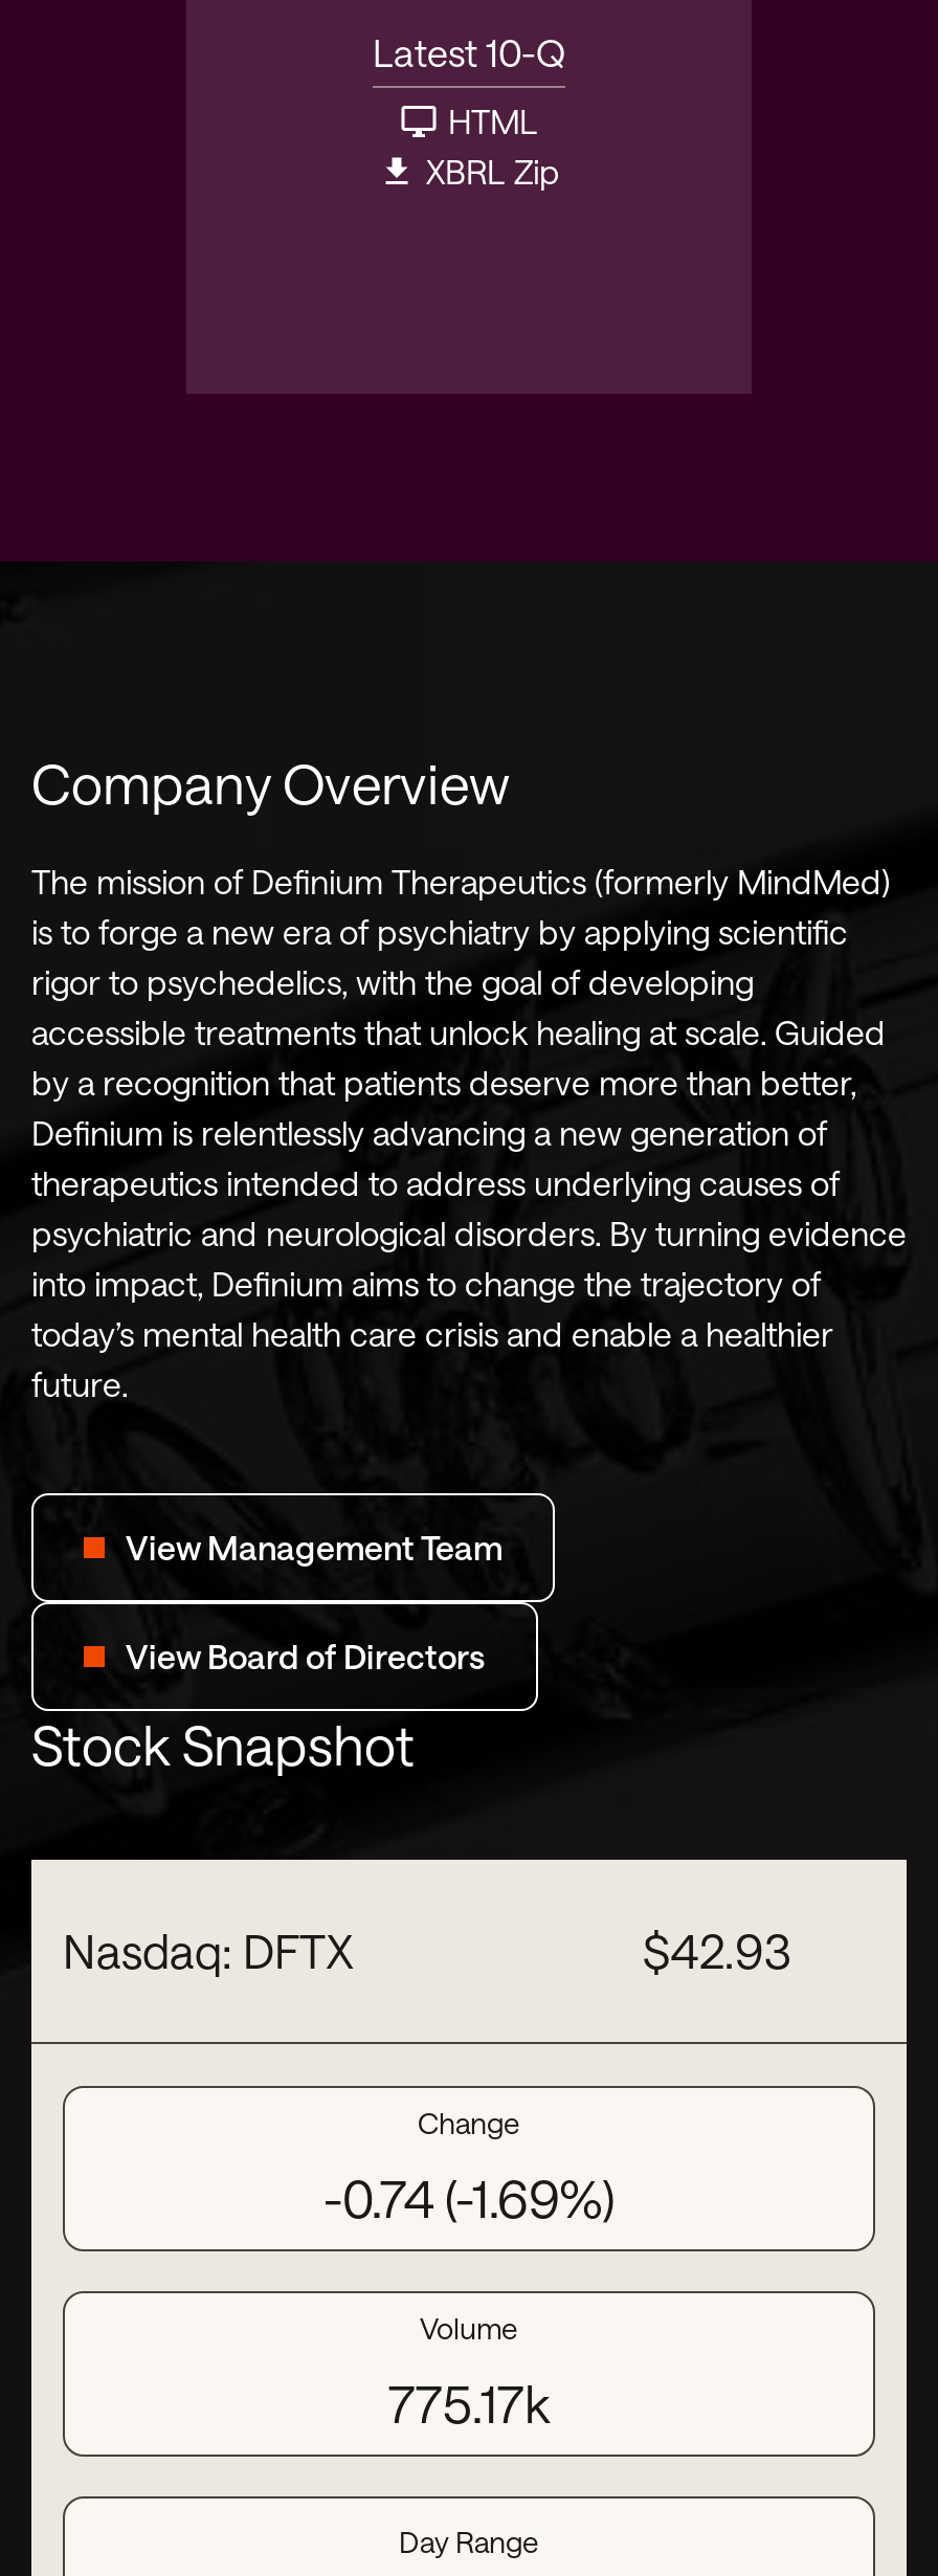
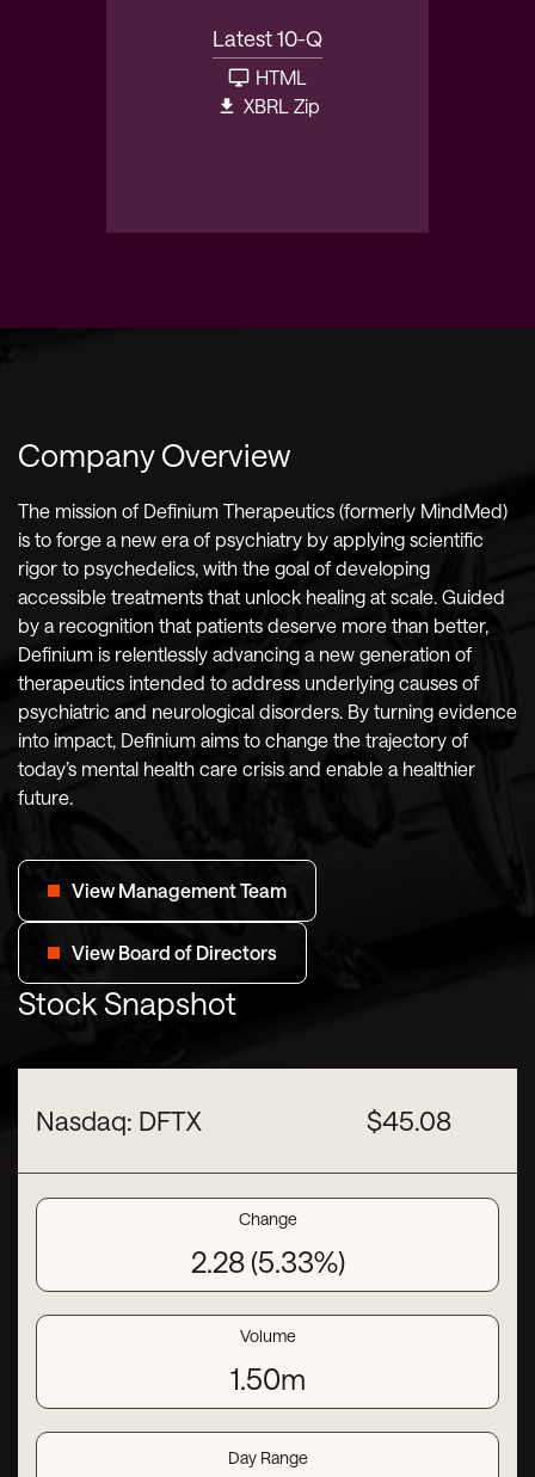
- $42.93
+ $45.08

- -0.74 (-1.69%)
+ 2.28 (5.33%)

- 775.17k
+ 1.50m
